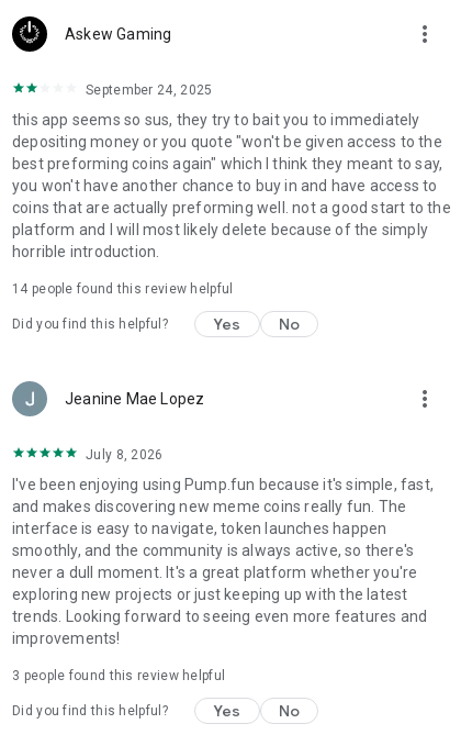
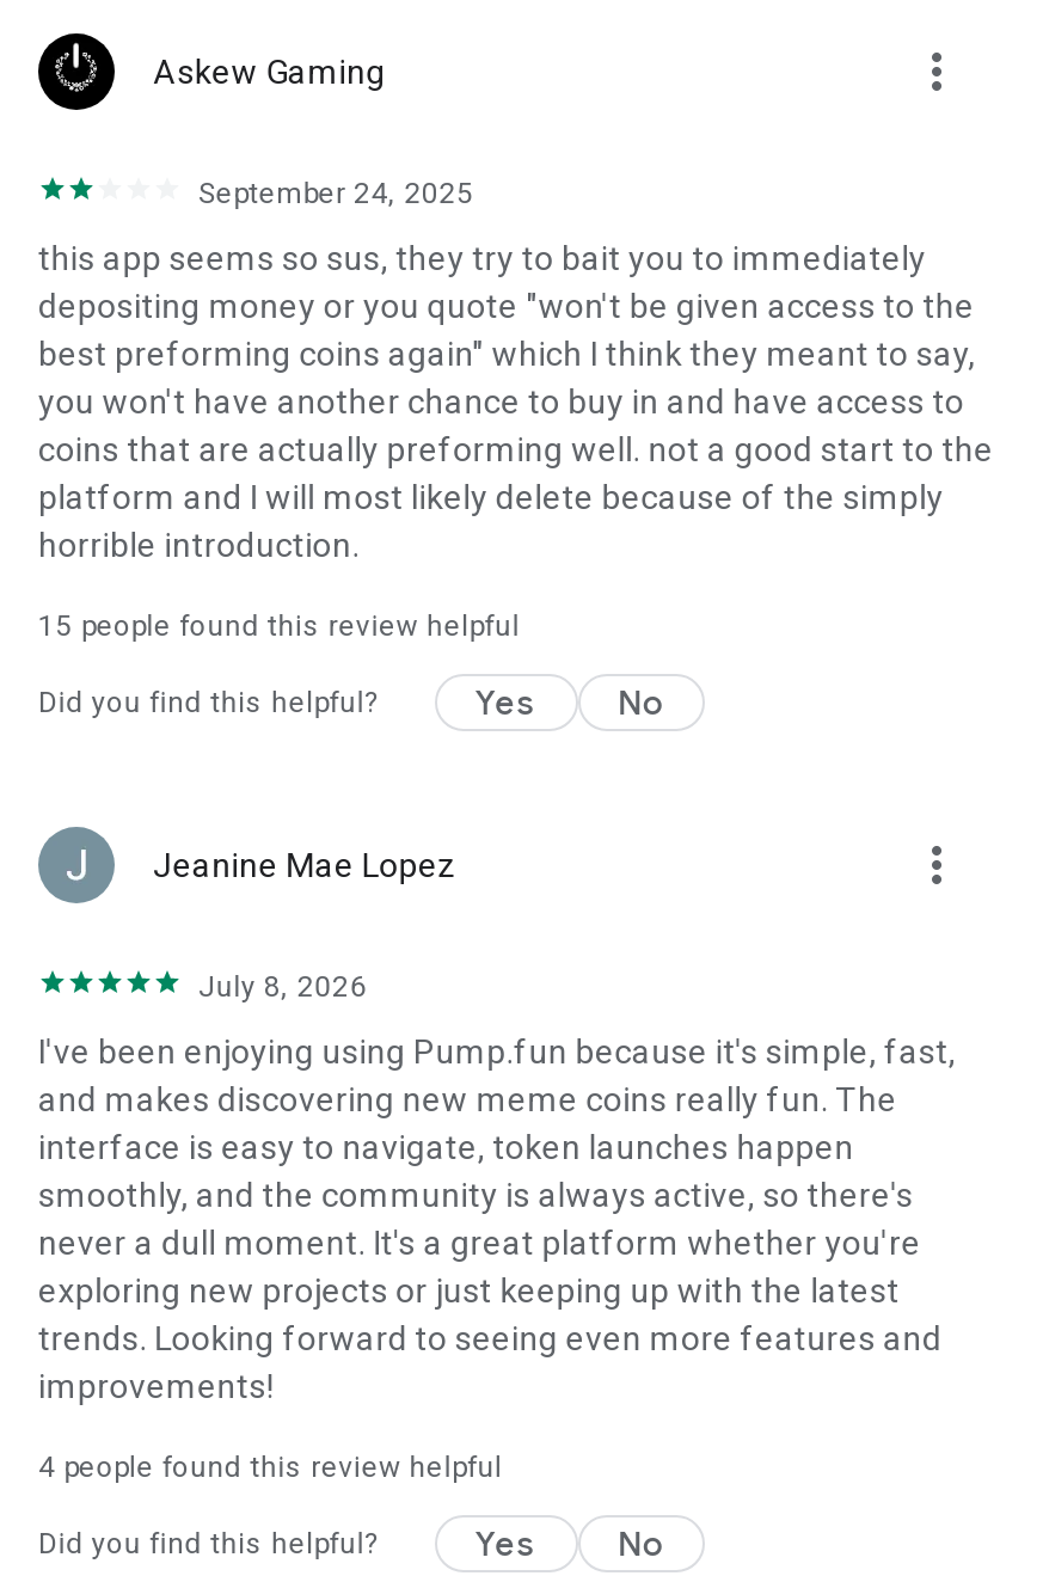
- 14 people found this review helpful
+ 15 people found this review helpful

- 3 people found this review helpful
+ 4 people found this review helpful
